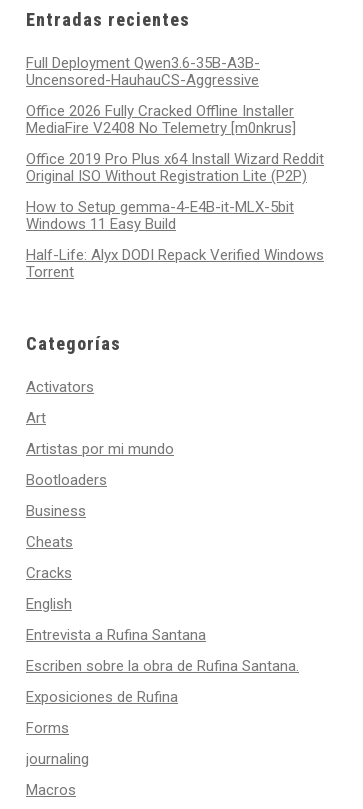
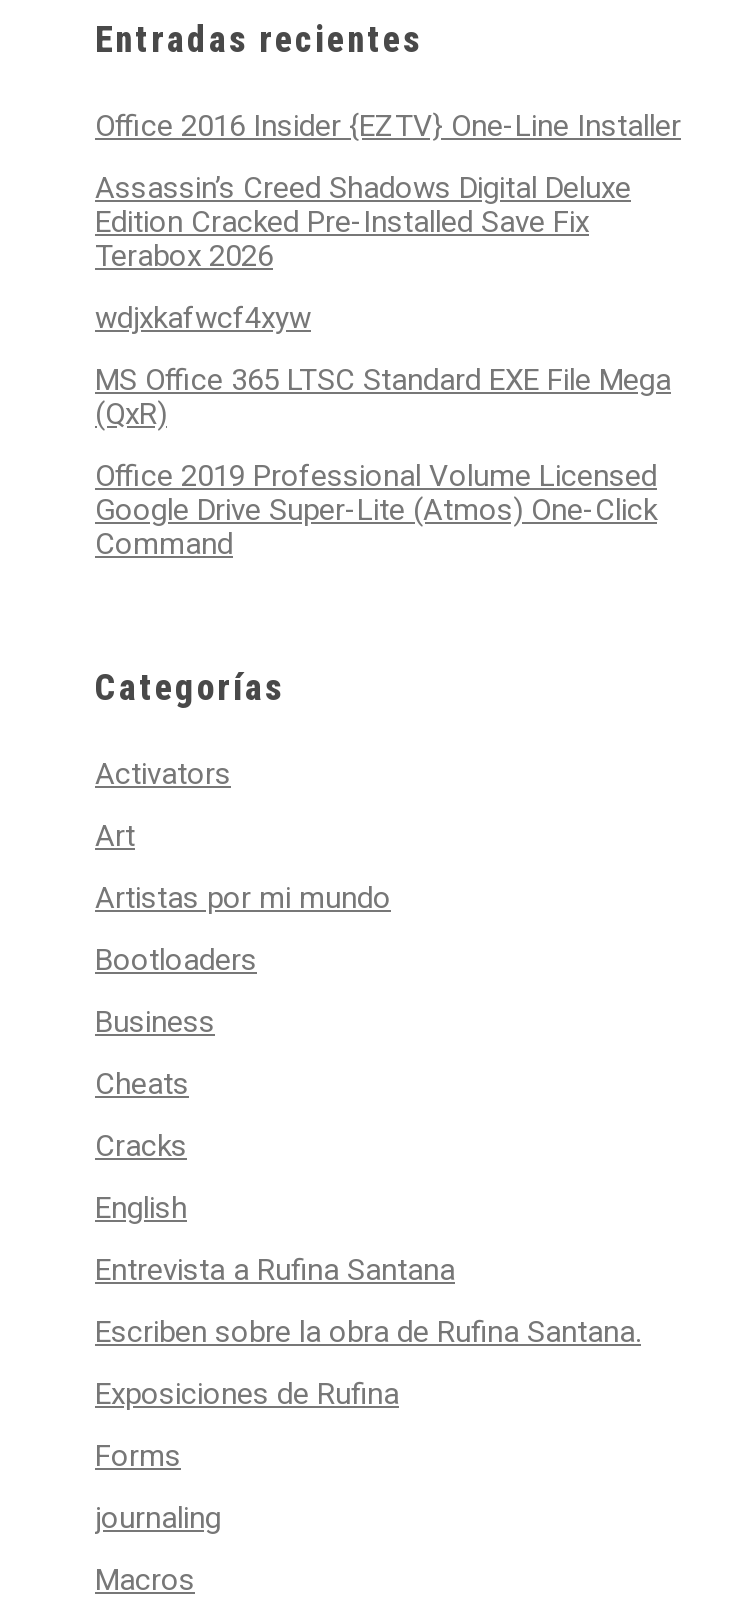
- Full Deployment Qwen3.6-35B-A3B-
- Uncensored-HauhauCS-Aggressive
+ Office 2016 Insider {EZTV} One-Line Installer

- Office 2026 Fully Cracked Offline Installer
- MediaFire V2408 No Telemetry [m0nkrus]
+ Assassin’s Creed Shadows Digital Deluxe
+ Edition Cracked Pre-Installed Save Fix
+ Terabox 2026

- Office 2019 Pro Plus x64 Install Wizard Reddit
- Original ISO Without Registration Lite (P2P)
+ wdjxkafwcf4xyw

- How to Setup gemma-4-E4B-it-MLX-5bit
- Windows 11 Easy Build
+ MS Office 365 LTSC Standard EXE File Mega
+ (QxR)

- Half-Life: Alyx DODI Repack Verified Windows
- Torrent
+ Office 2019 Professional Volume Licensed
+ Google Drive Super-Lite (Atmos) One-Click
+ Command
